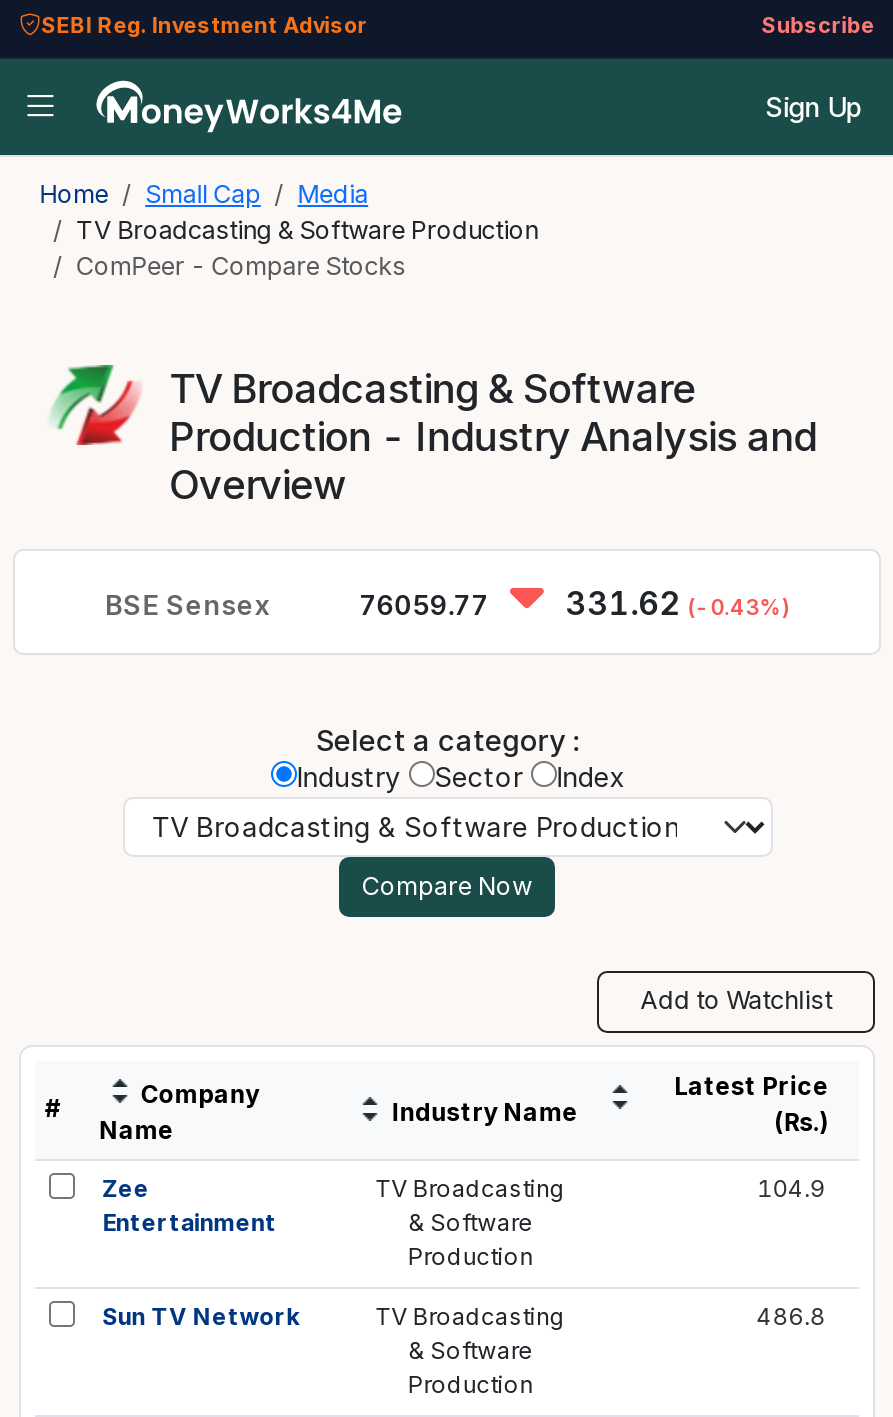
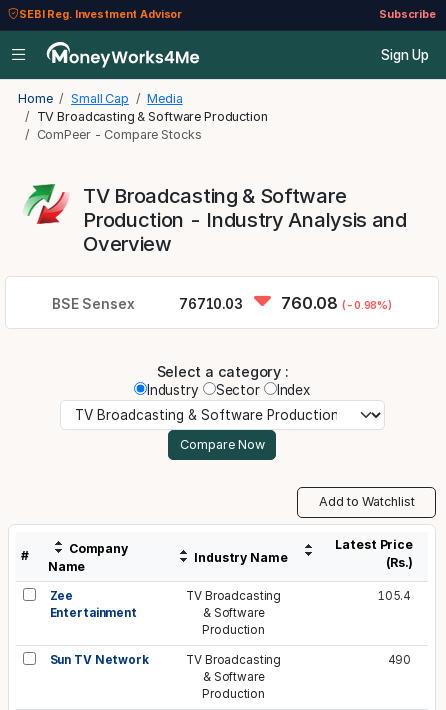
- 76059.77
+ 76710.03

- 331.62 (-0.43%)
+ 760.08 (-0.98%)

- 104.9
+ 105.4

- 486.8
+ 490
